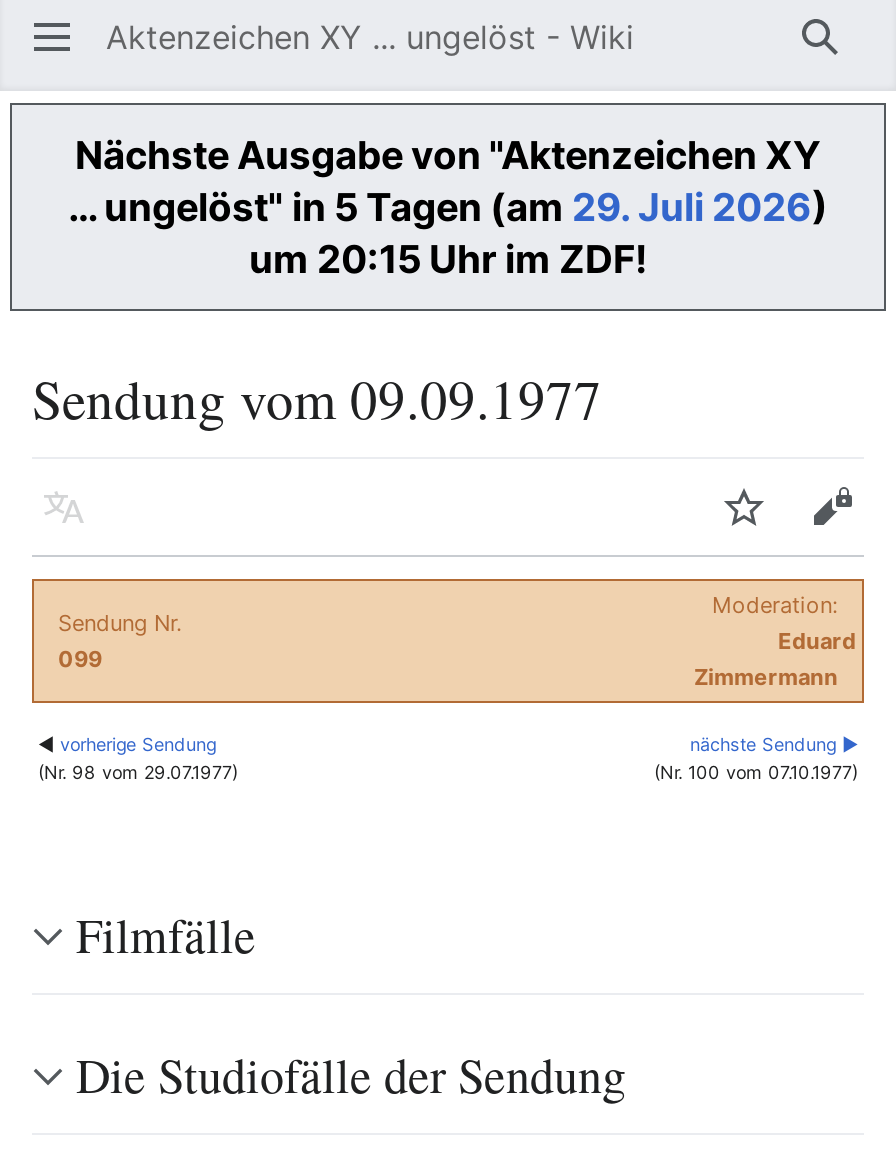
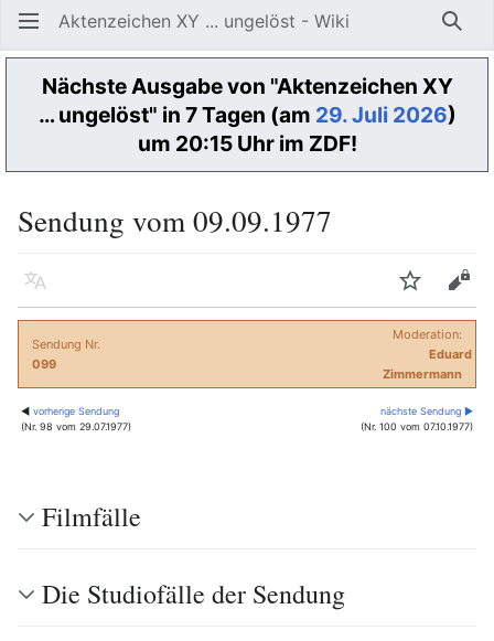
- … ungelöst" in 5 Tagen (am 29. Juli 2026)
+ … ungelöst" in 7 Tagen (am 29. Juli 2026)
